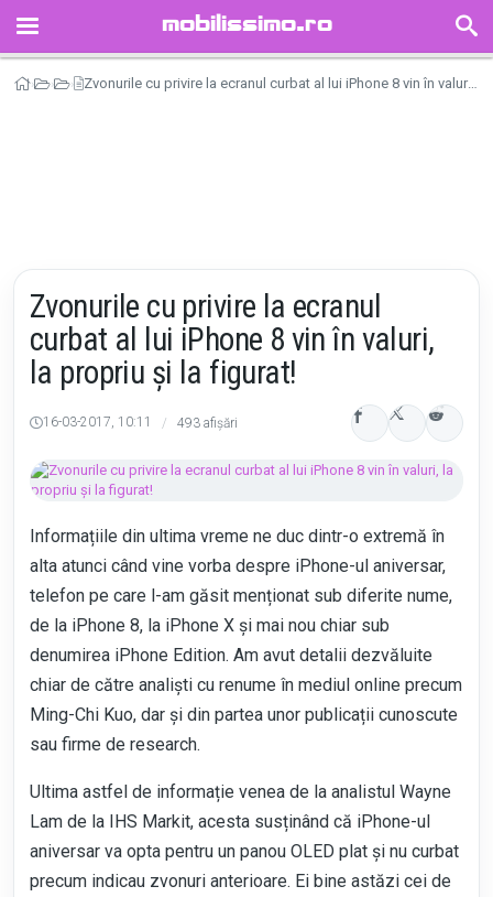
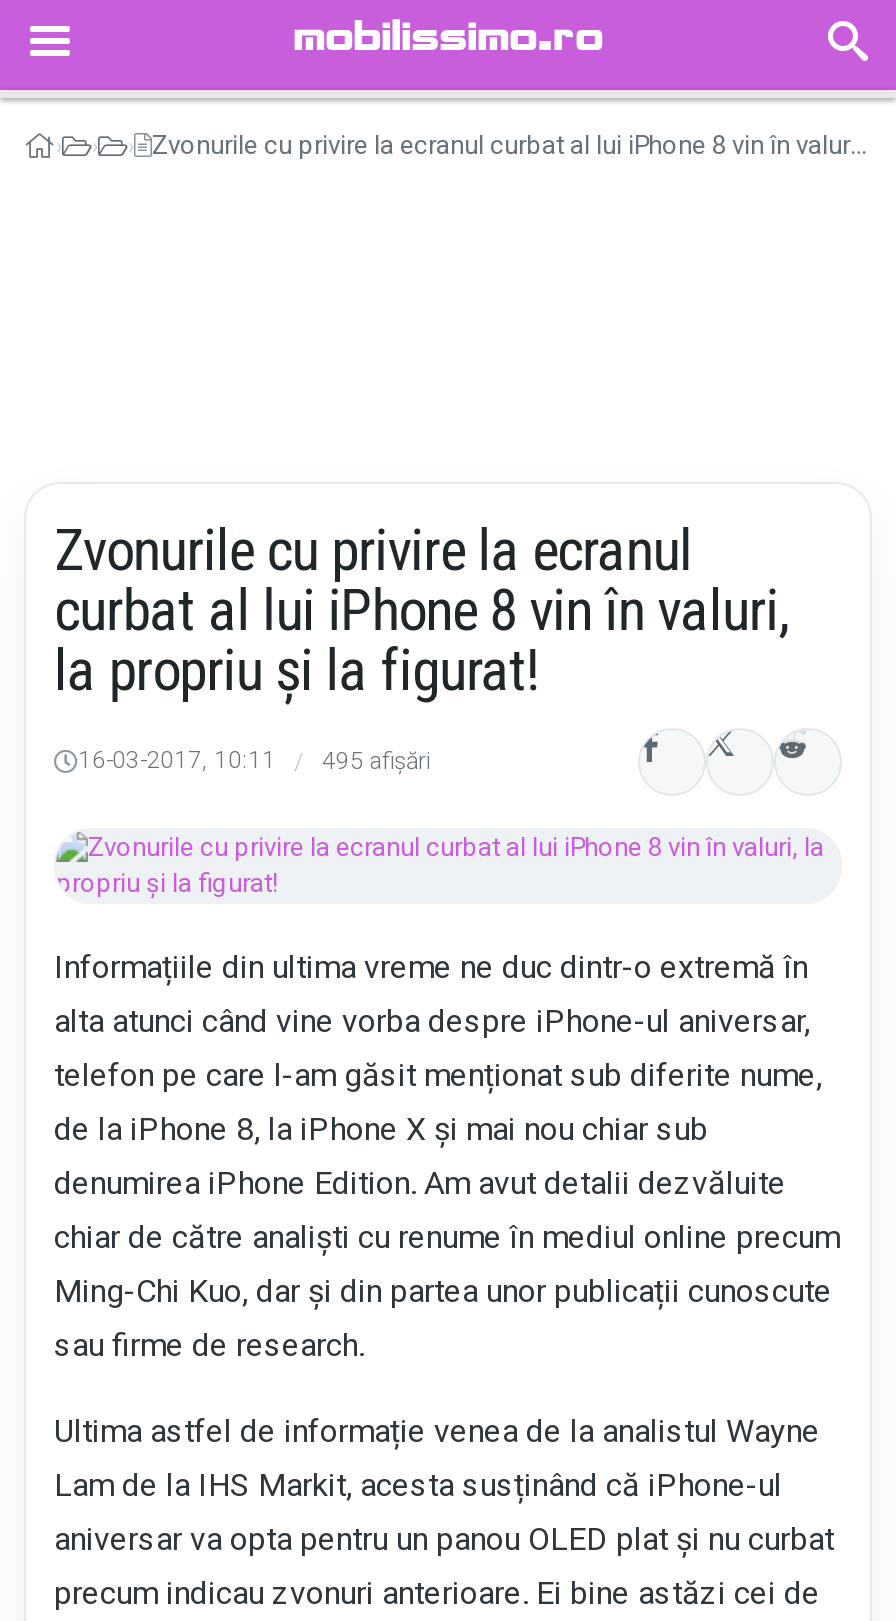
- 493 afișări
+ 495 afișări
